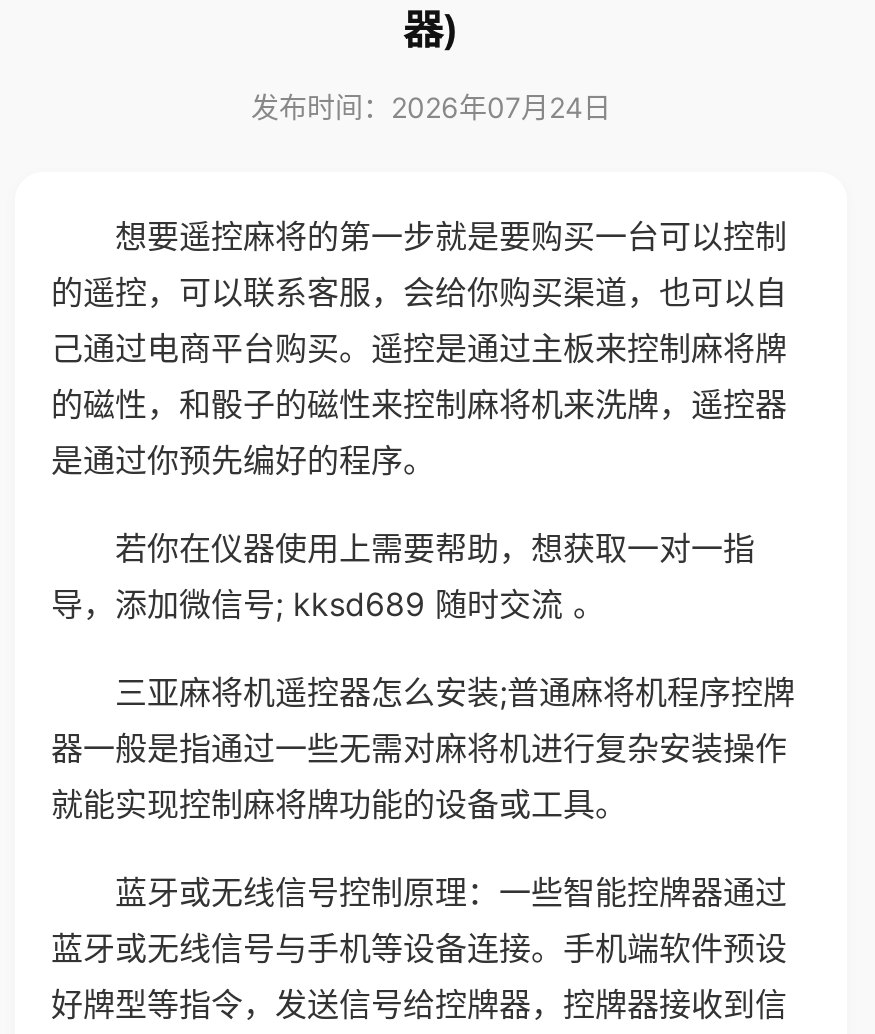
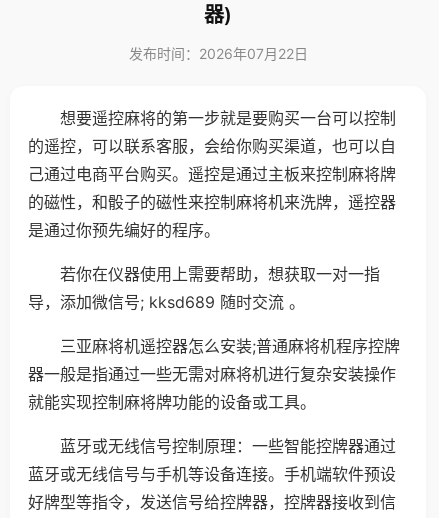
- 发布时间：2026年07月24日
+ 发布时间：2026年07月22日
